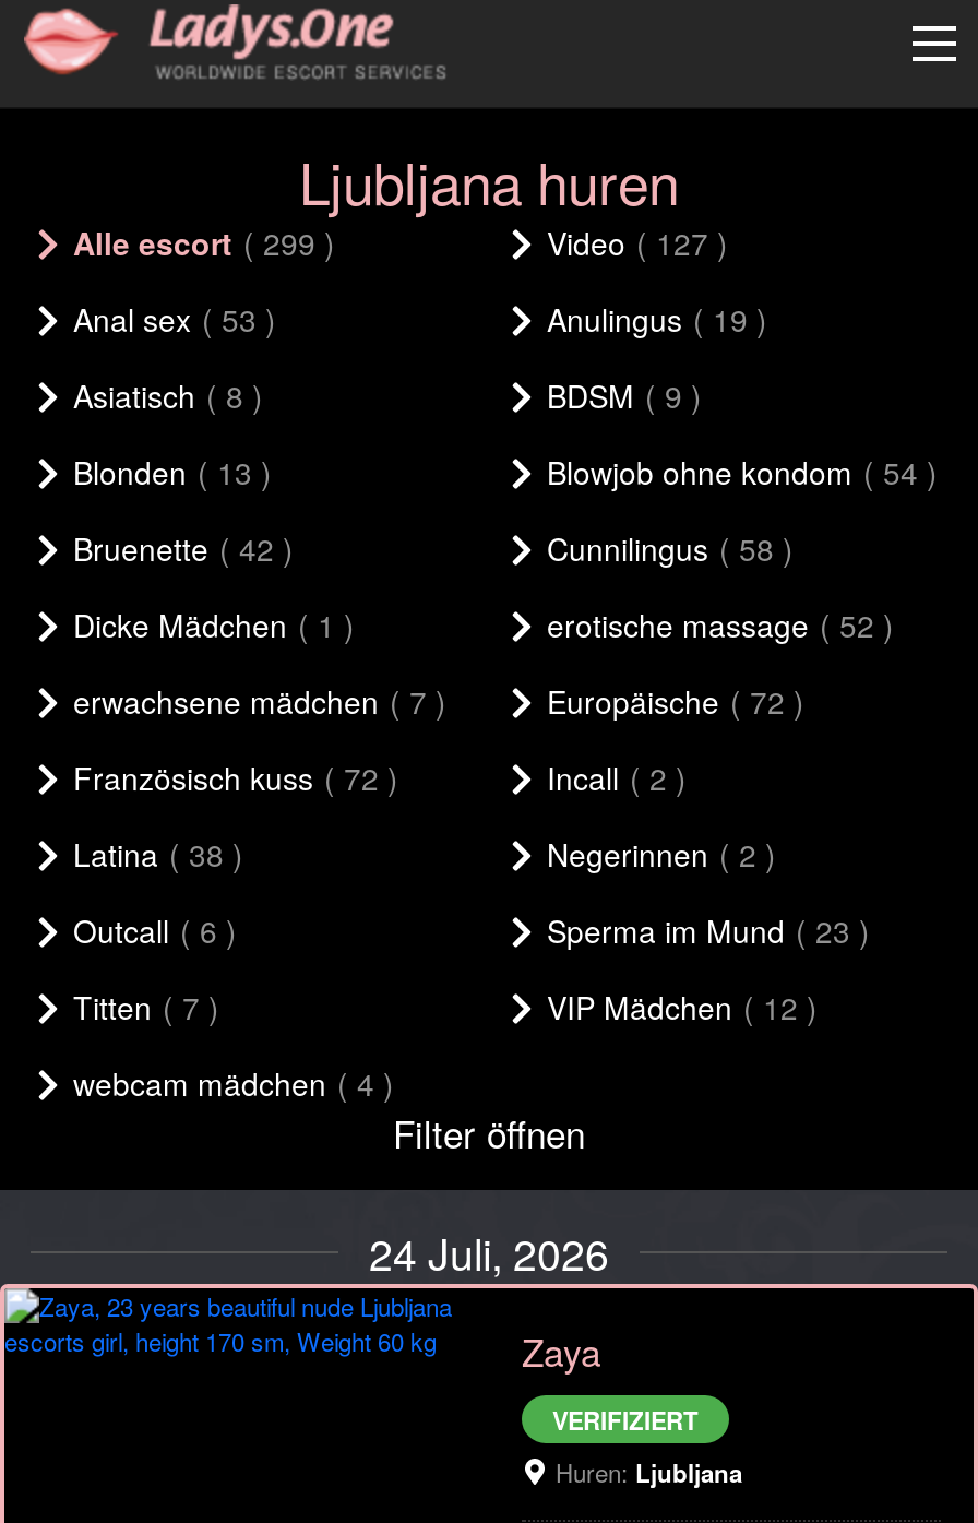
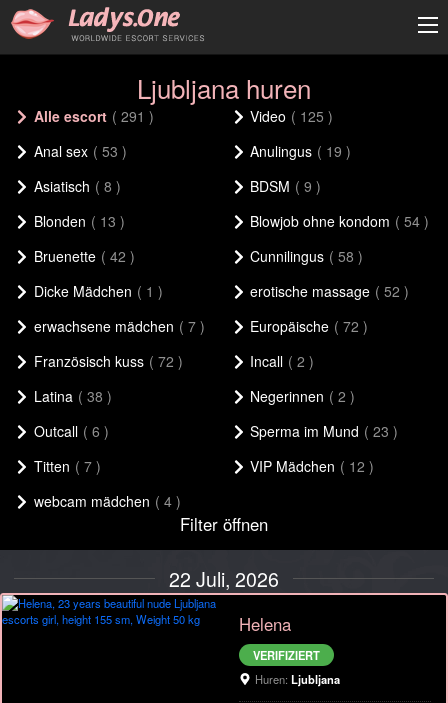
- Alle escort ( 299 )
+ Alle escort ( 291 )

- Video ( 127 )
+ Video ( 125 )

- 24 Juli, 2026
+ 22 Juli, 2026

- Zaya
+ Helena
